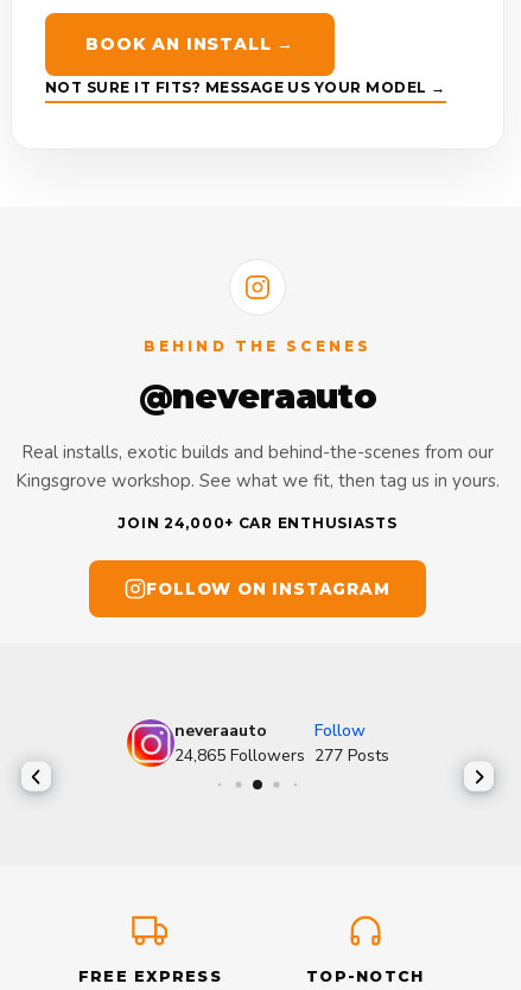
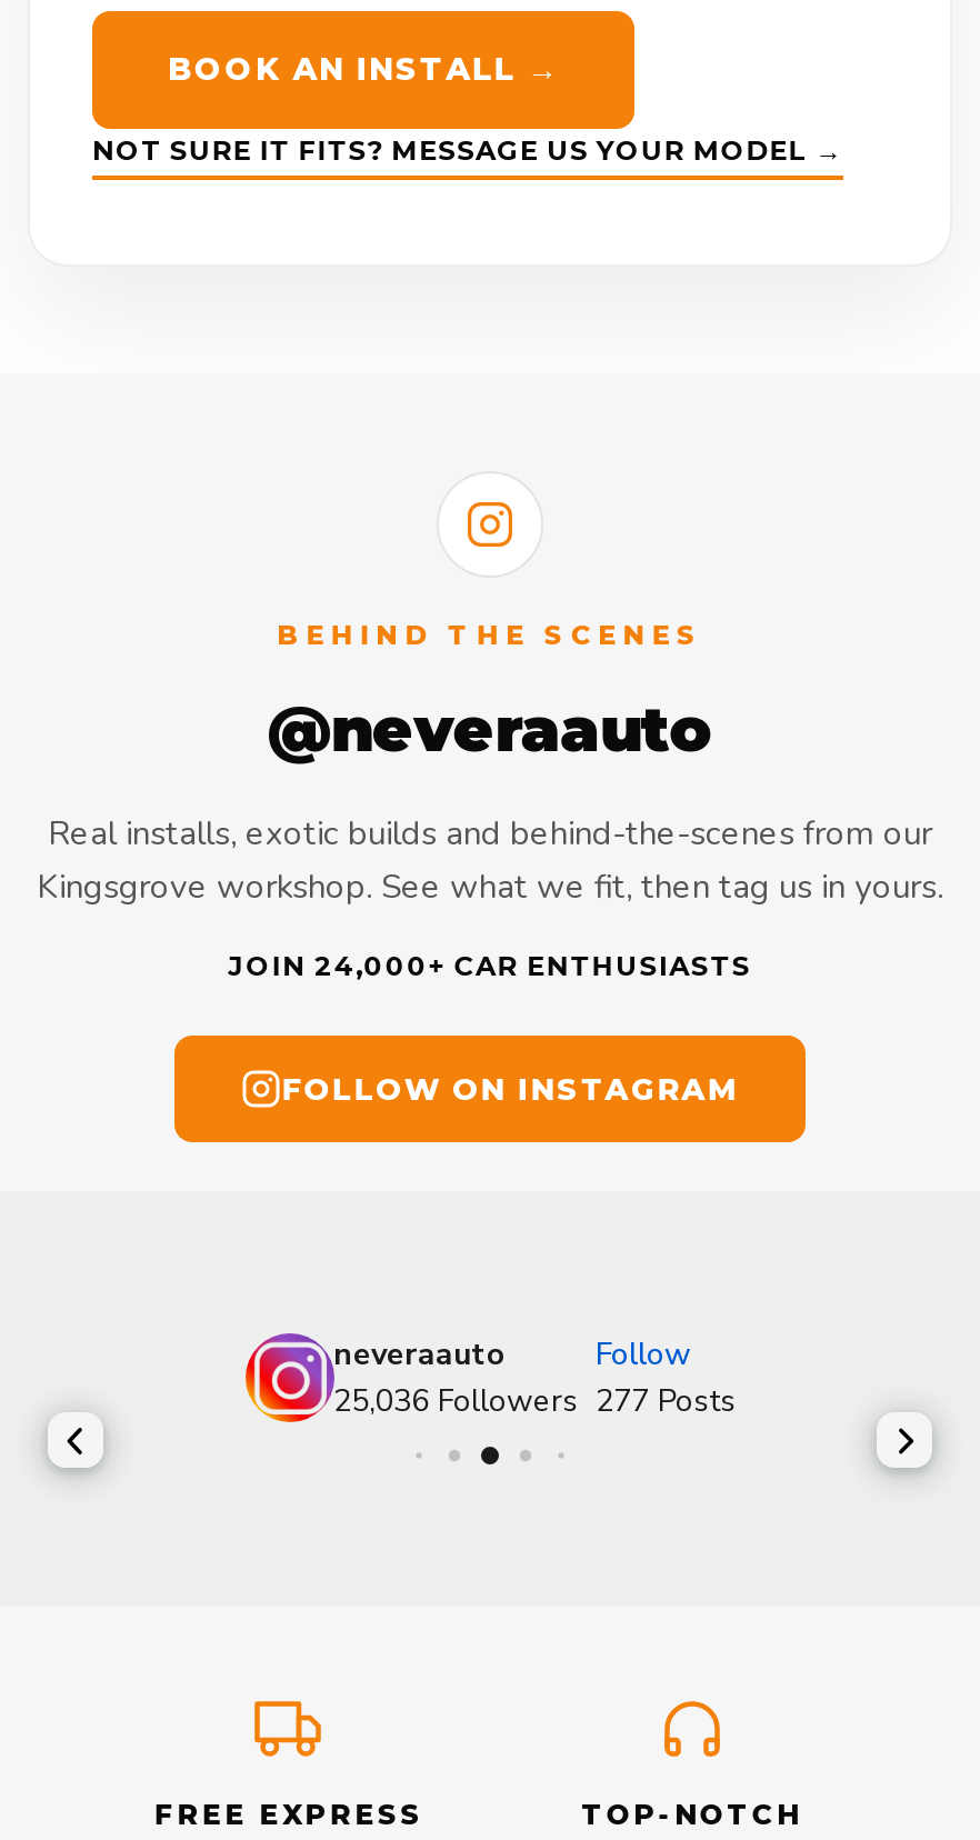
- 24,865 Followers 277 Posts
+ 25,036 Followers 277 Posts
